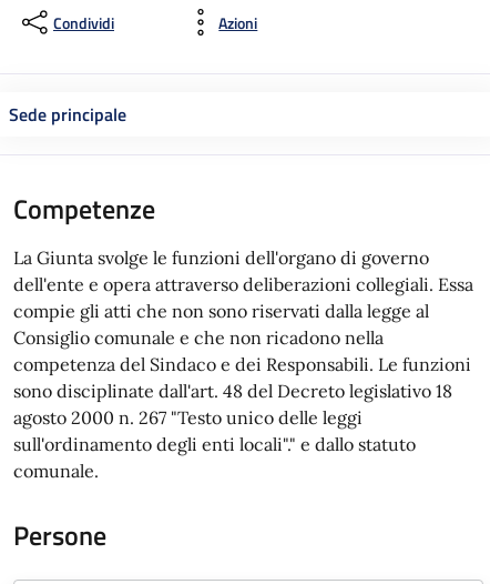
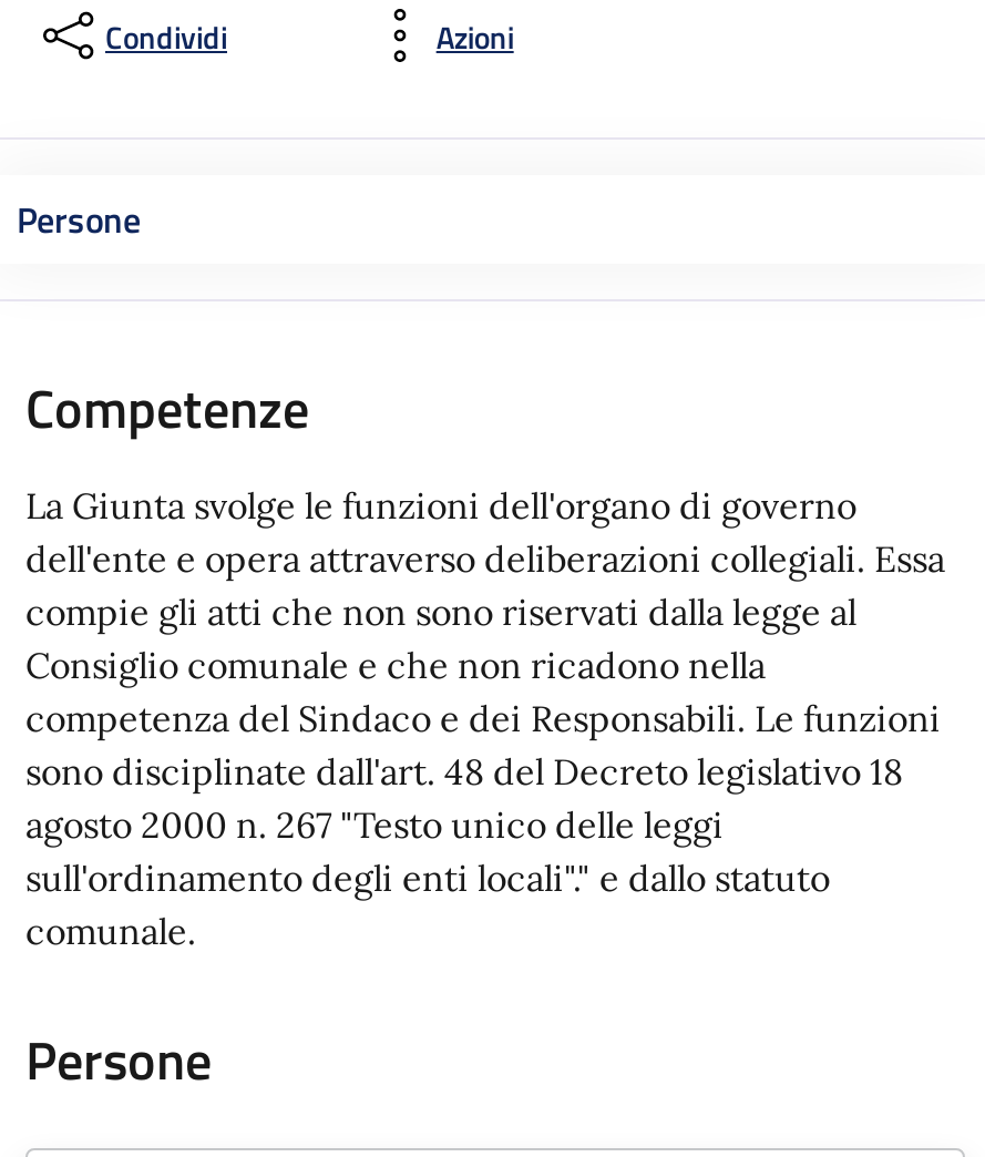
- Sede principale
+ Persone
